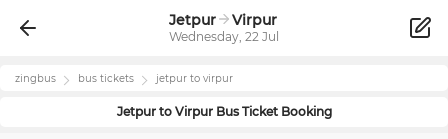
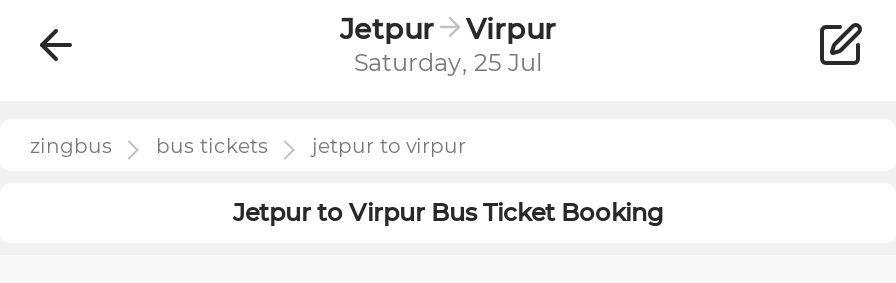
- Wednesday, 22 Jul
+ Saturday, 25 Jul
